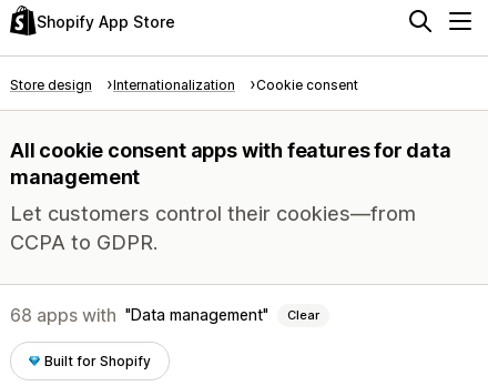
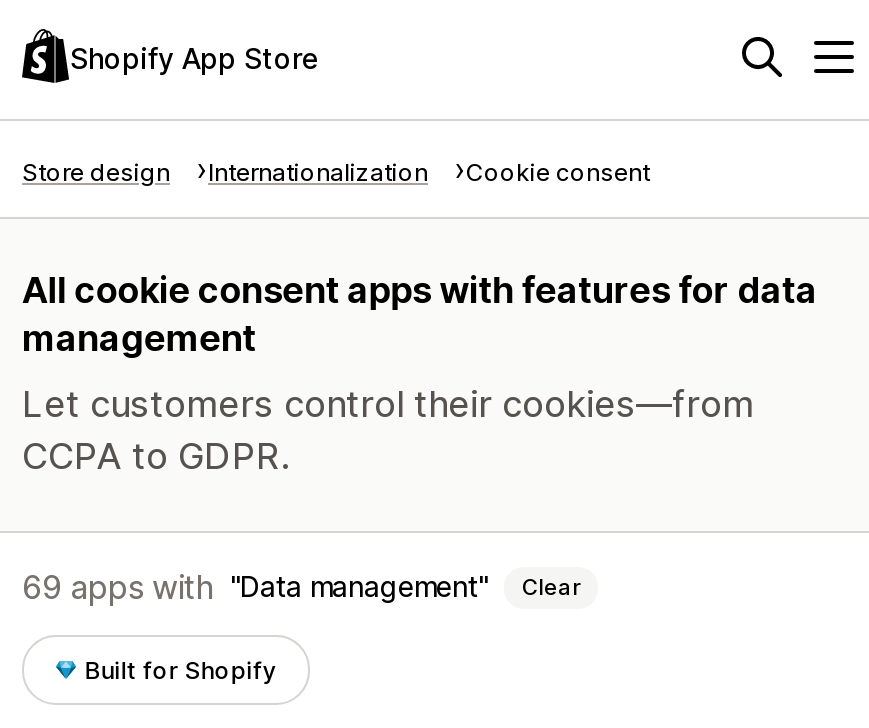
- 68 apps with Data management Clear
+ 69 apps with Data management Clear
